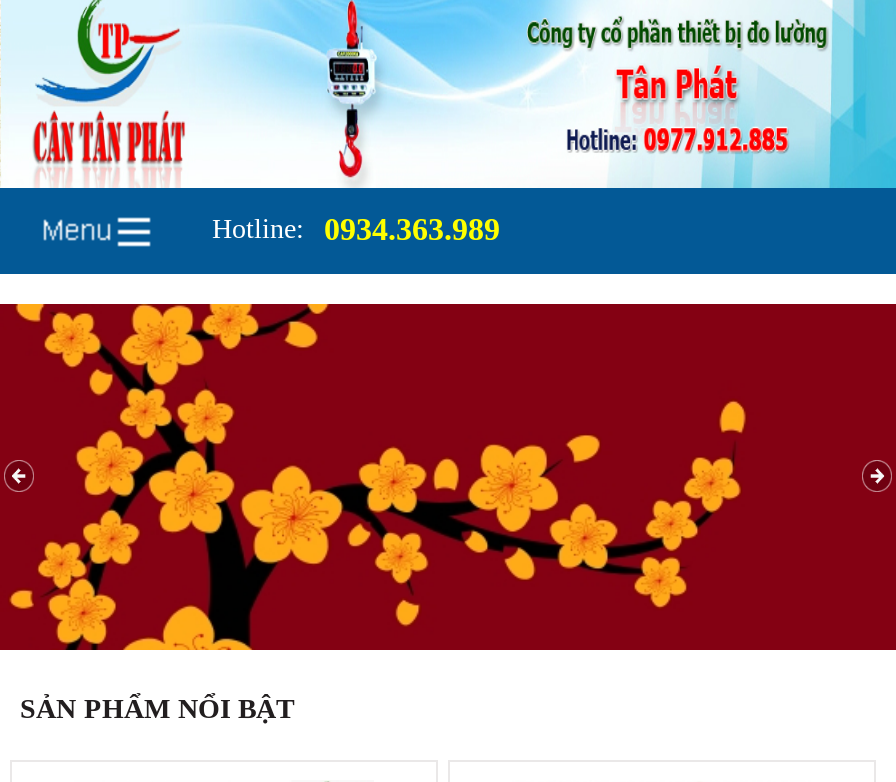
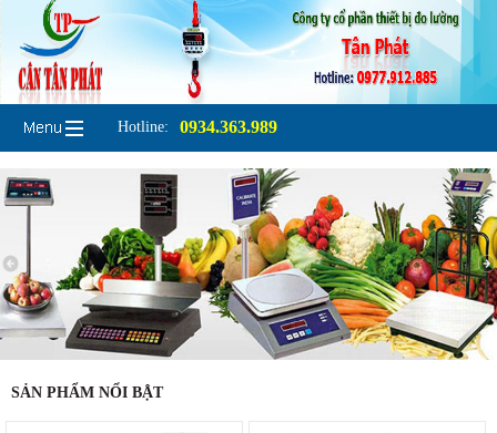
- [image]
+ [image]
